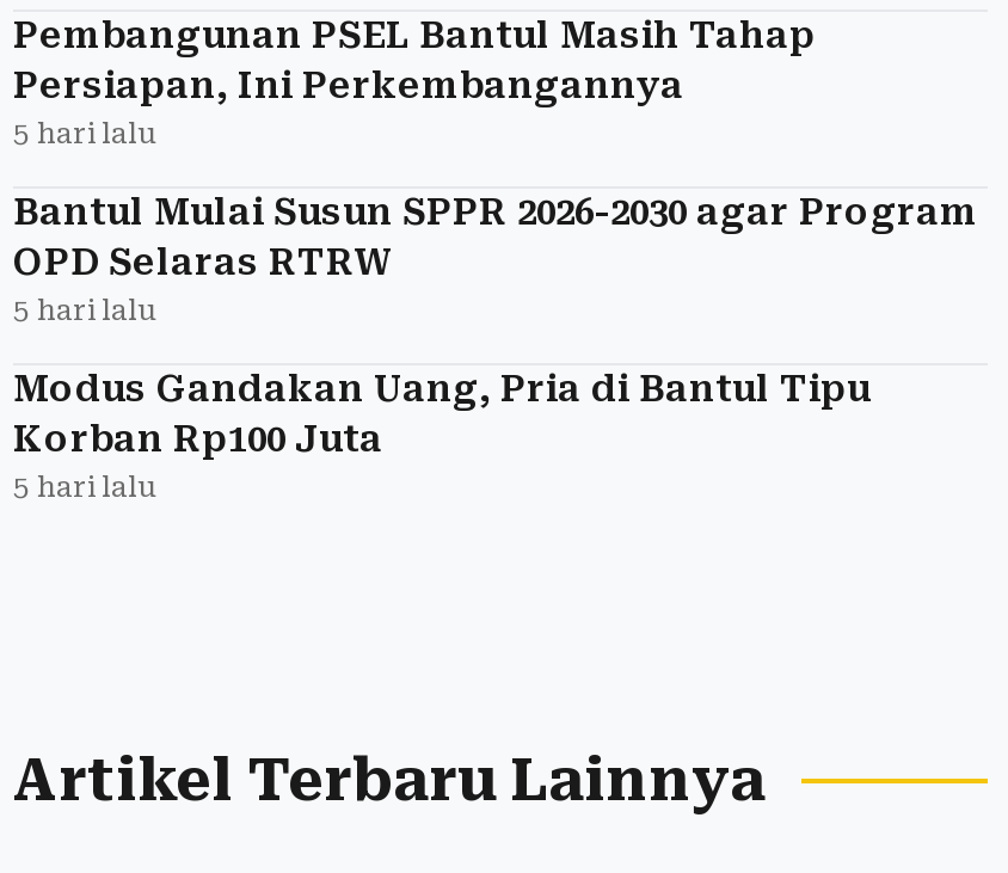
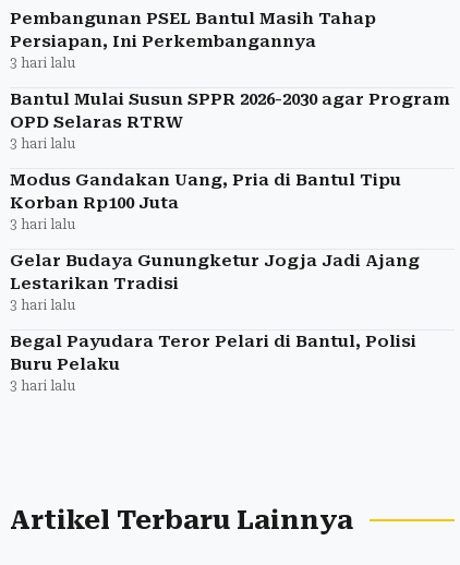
- 5 hari lalu
+ 3 hari lalu

- 5 hari lalu
+ 3 hari lalu

- 5 hari lalu
+ 3 hari lalu
+ Gelar Budaya Gunungketur Jogja Jadi Ajang
+ Lestarikan Tradisi
+ 3 hari lalu
+ Begal Payudara Teror Pelari di Bantul, Polisi
+ Buru Pelaku
+ 3 hari lalu
